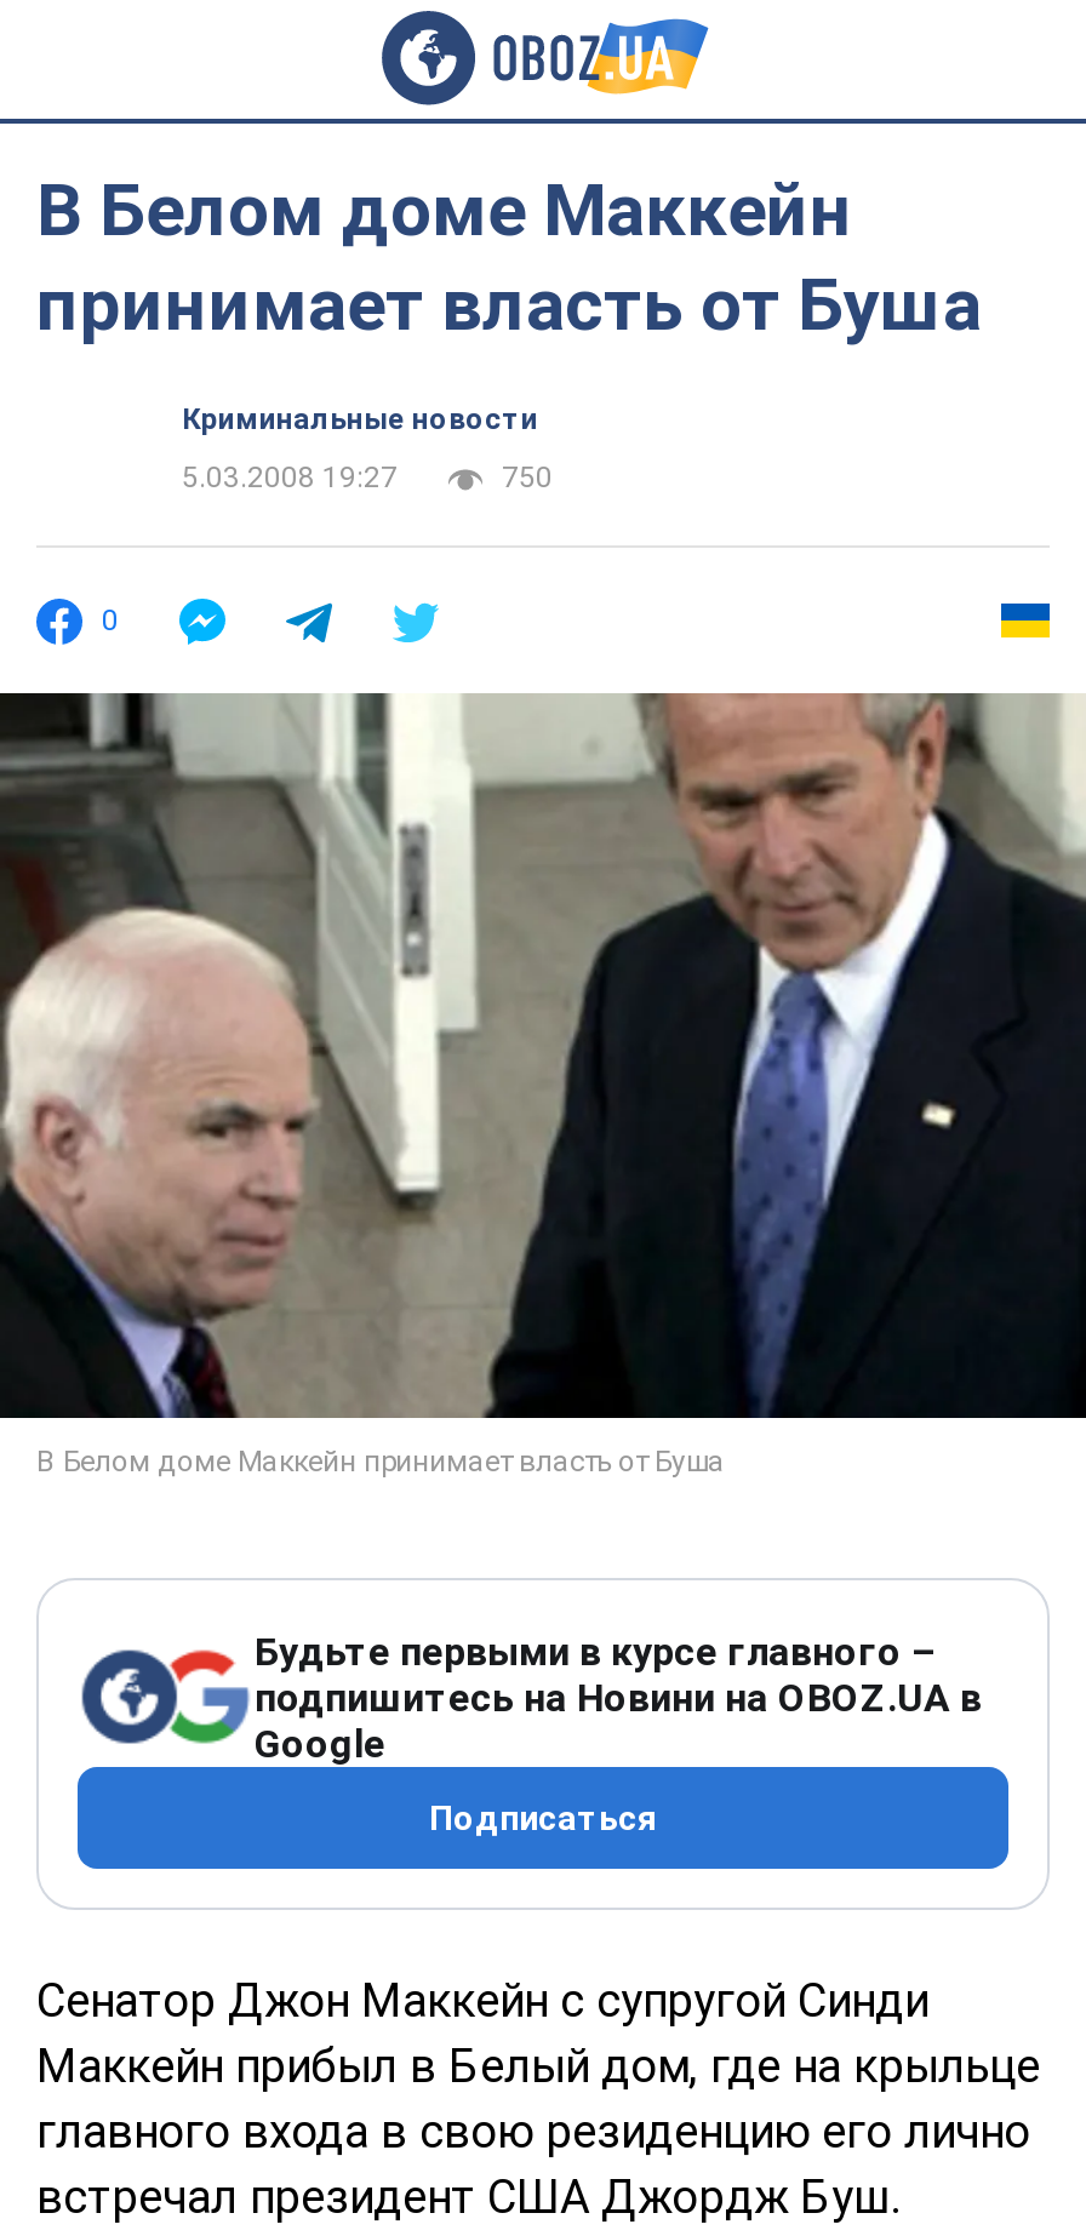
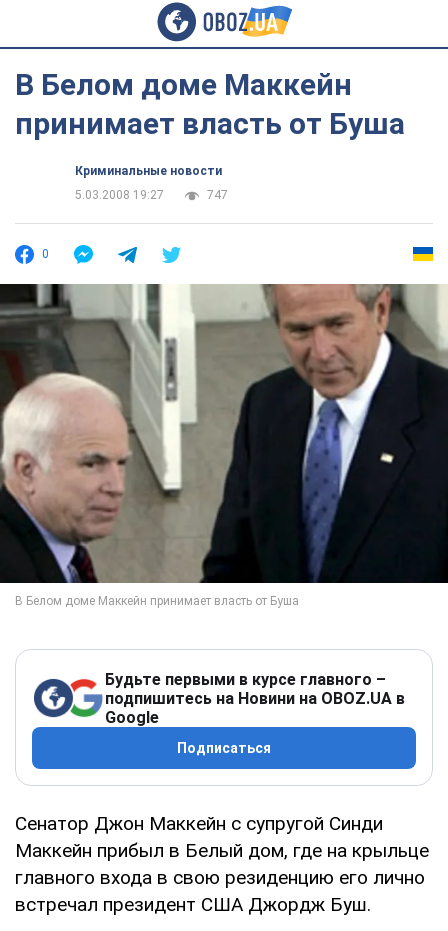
- 750
+ 747
